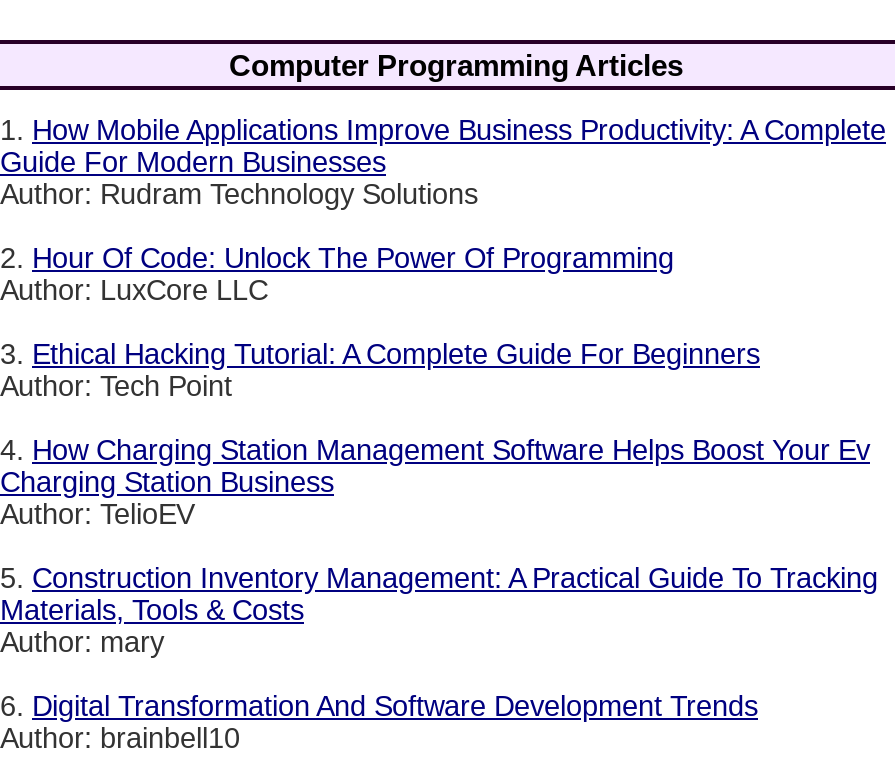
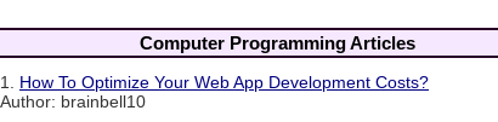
- 1. How Mobile Applications Improve Business Productivity: A Complete
- Guide For Modern Businesses
- Author: Rudram Technology Solutions
- 2. Hour Of Code: Unlock The Power Of Programming
- Author: LuxCore LLC
- 3. Ethical Hacking Tutorial: A Complete Guide For Beginners
- Author: Tech Point
- 4. How Charging Station Management Software Helps Boost Your Ev
- Charging Station Business
- Author: TelioEV
- 5. Construction Inventory Management: A Practical Guide To Tracking
- Materials, Tools & Costs
- Author: mary
- 6. Digital Transformation And Software Development Trends
+ 1. How To Optimize Your Web App Development Costs?
